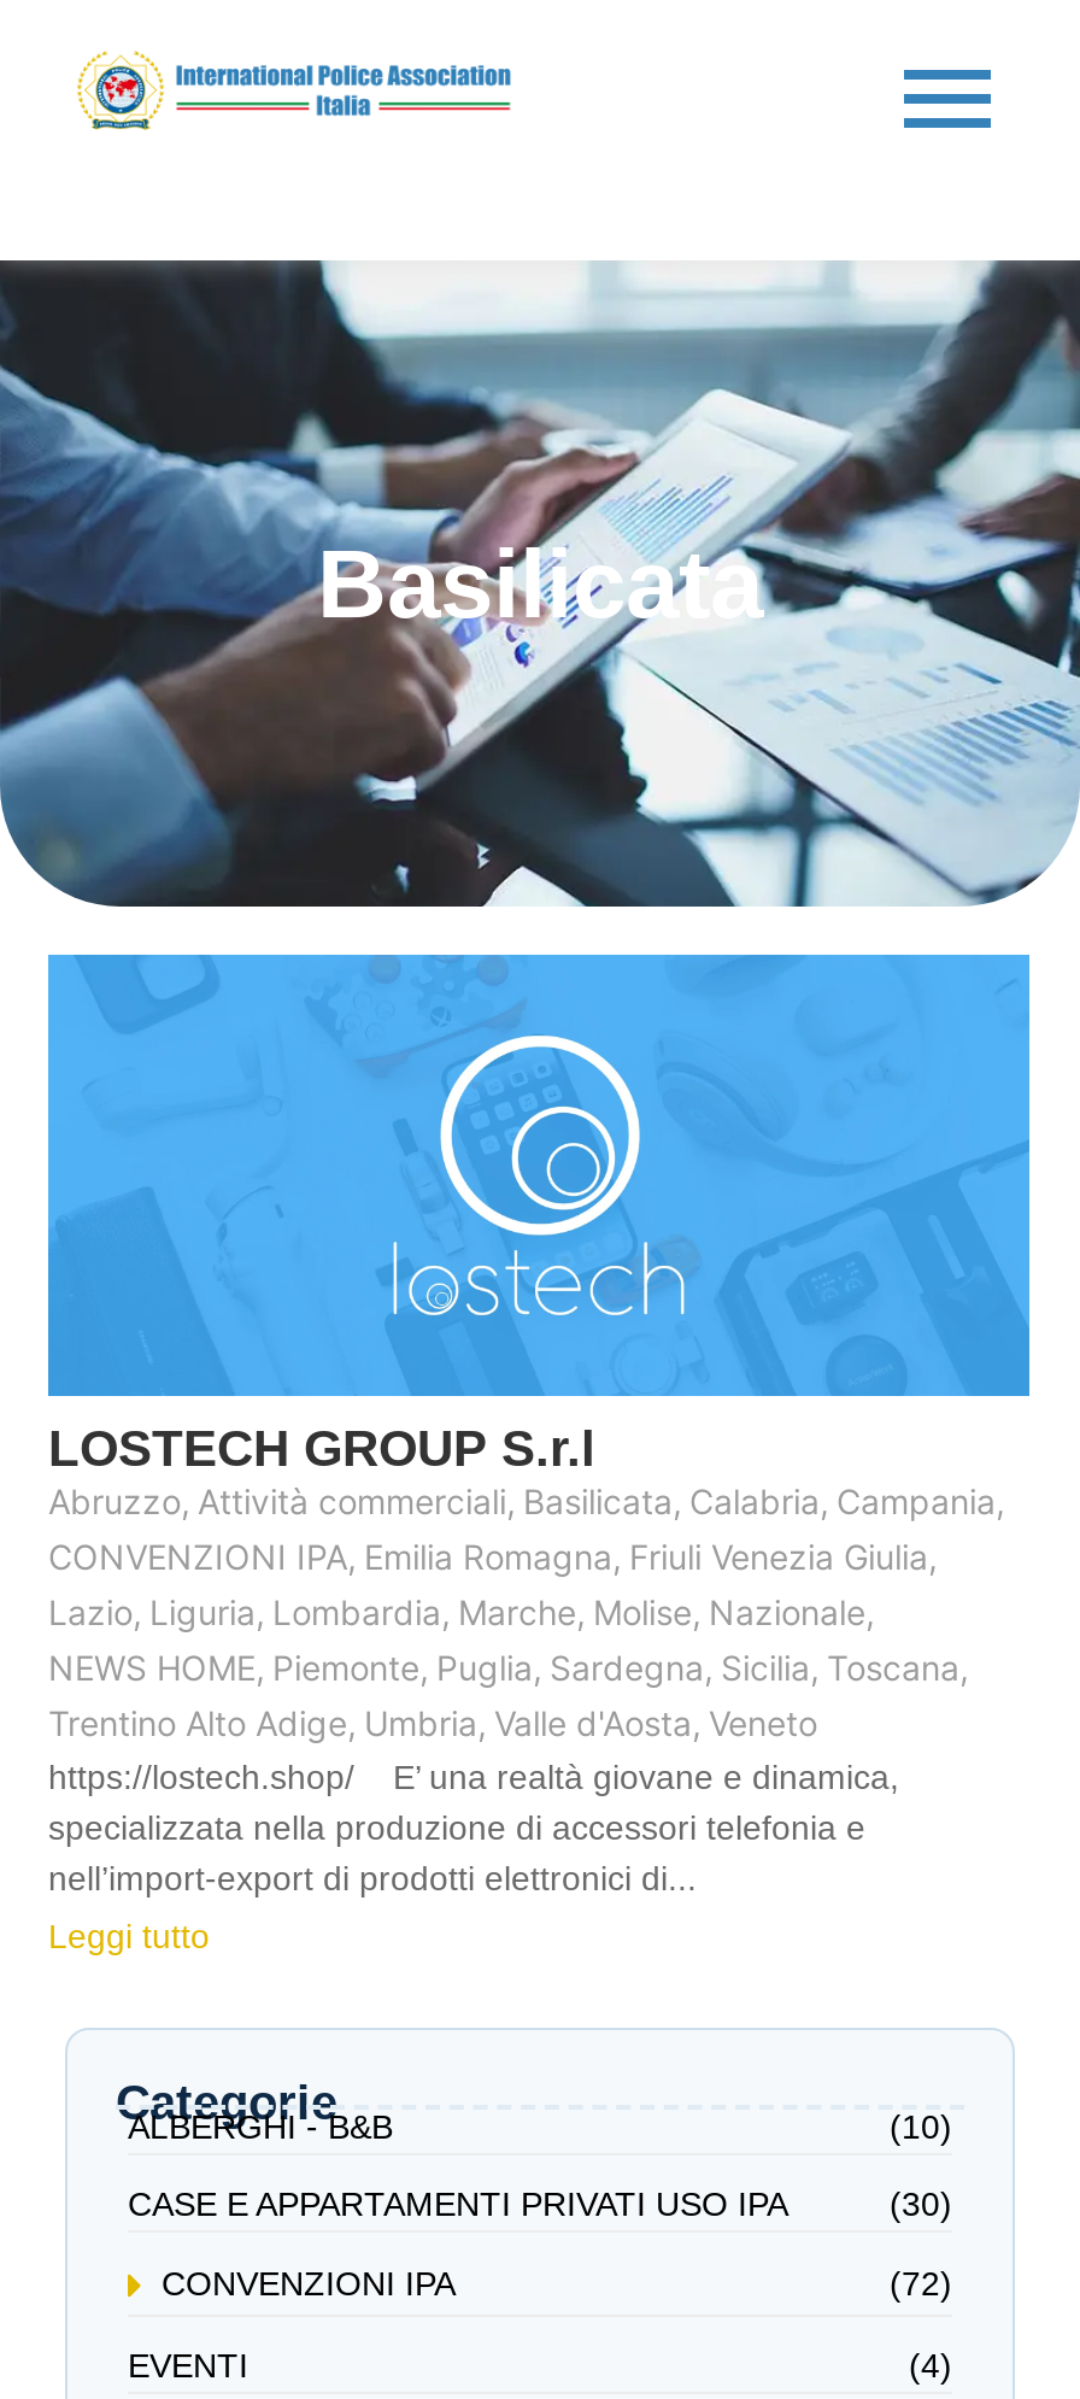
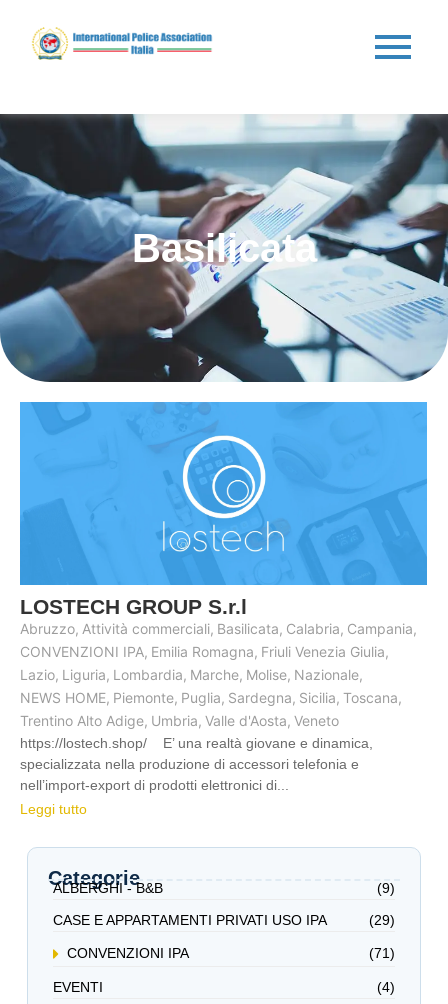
- (10)
+ (9)

- (30)
+ (29)

- (72)
+ (71)
